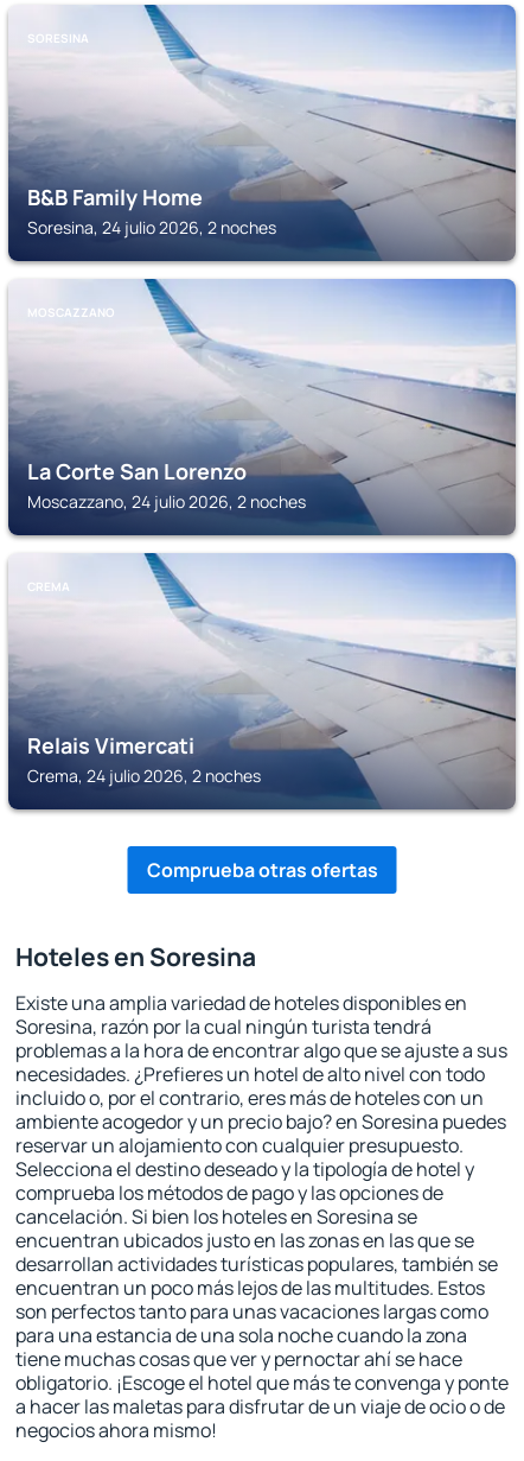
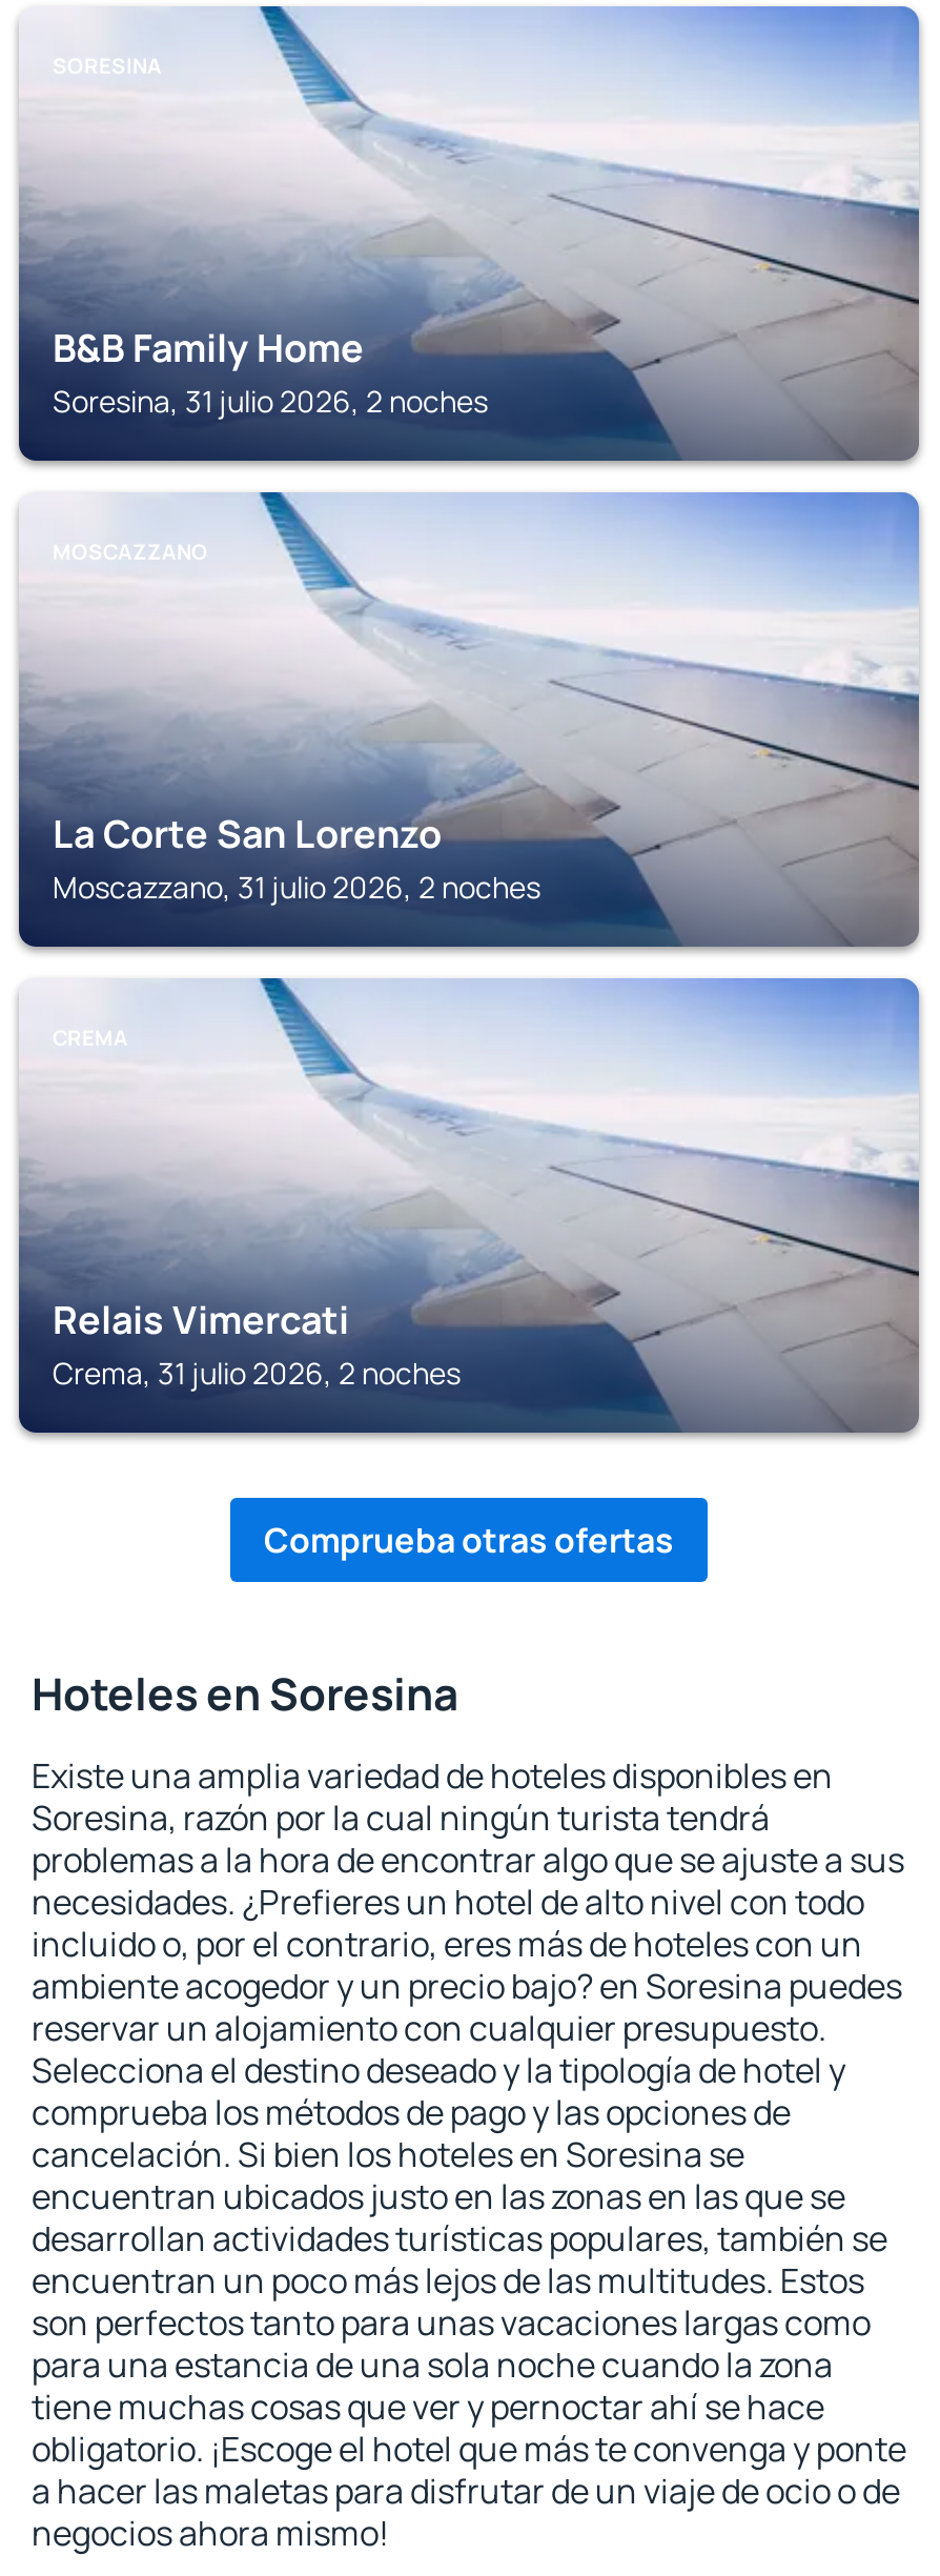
- Soresina, 24 julio 2026, 2 noches
+ Soresina, 31 julio 2026, 2 noches

- Moscazzano, 24 julio 2026, 2 noches
+ Moscazzano, 31 julio 2026, 2 noches

- Crema, 24 julio 2026, 2 noches
+ Crema, 31 julio 2026, 2 noches
